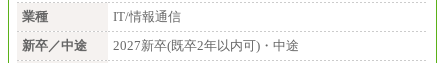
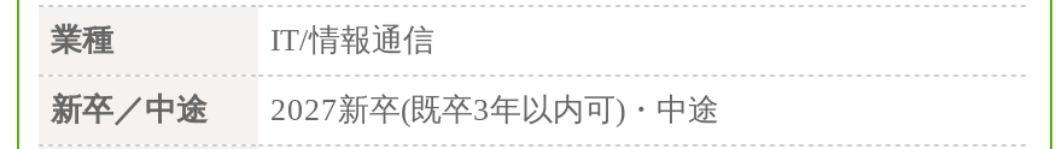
- 2027新卒(既卒2年以内可)・中途
+ 2027新卒(既卒3年以内可)・中途
